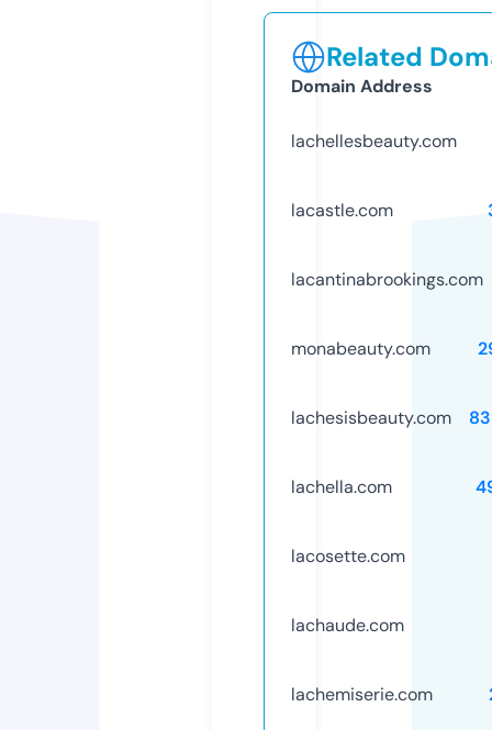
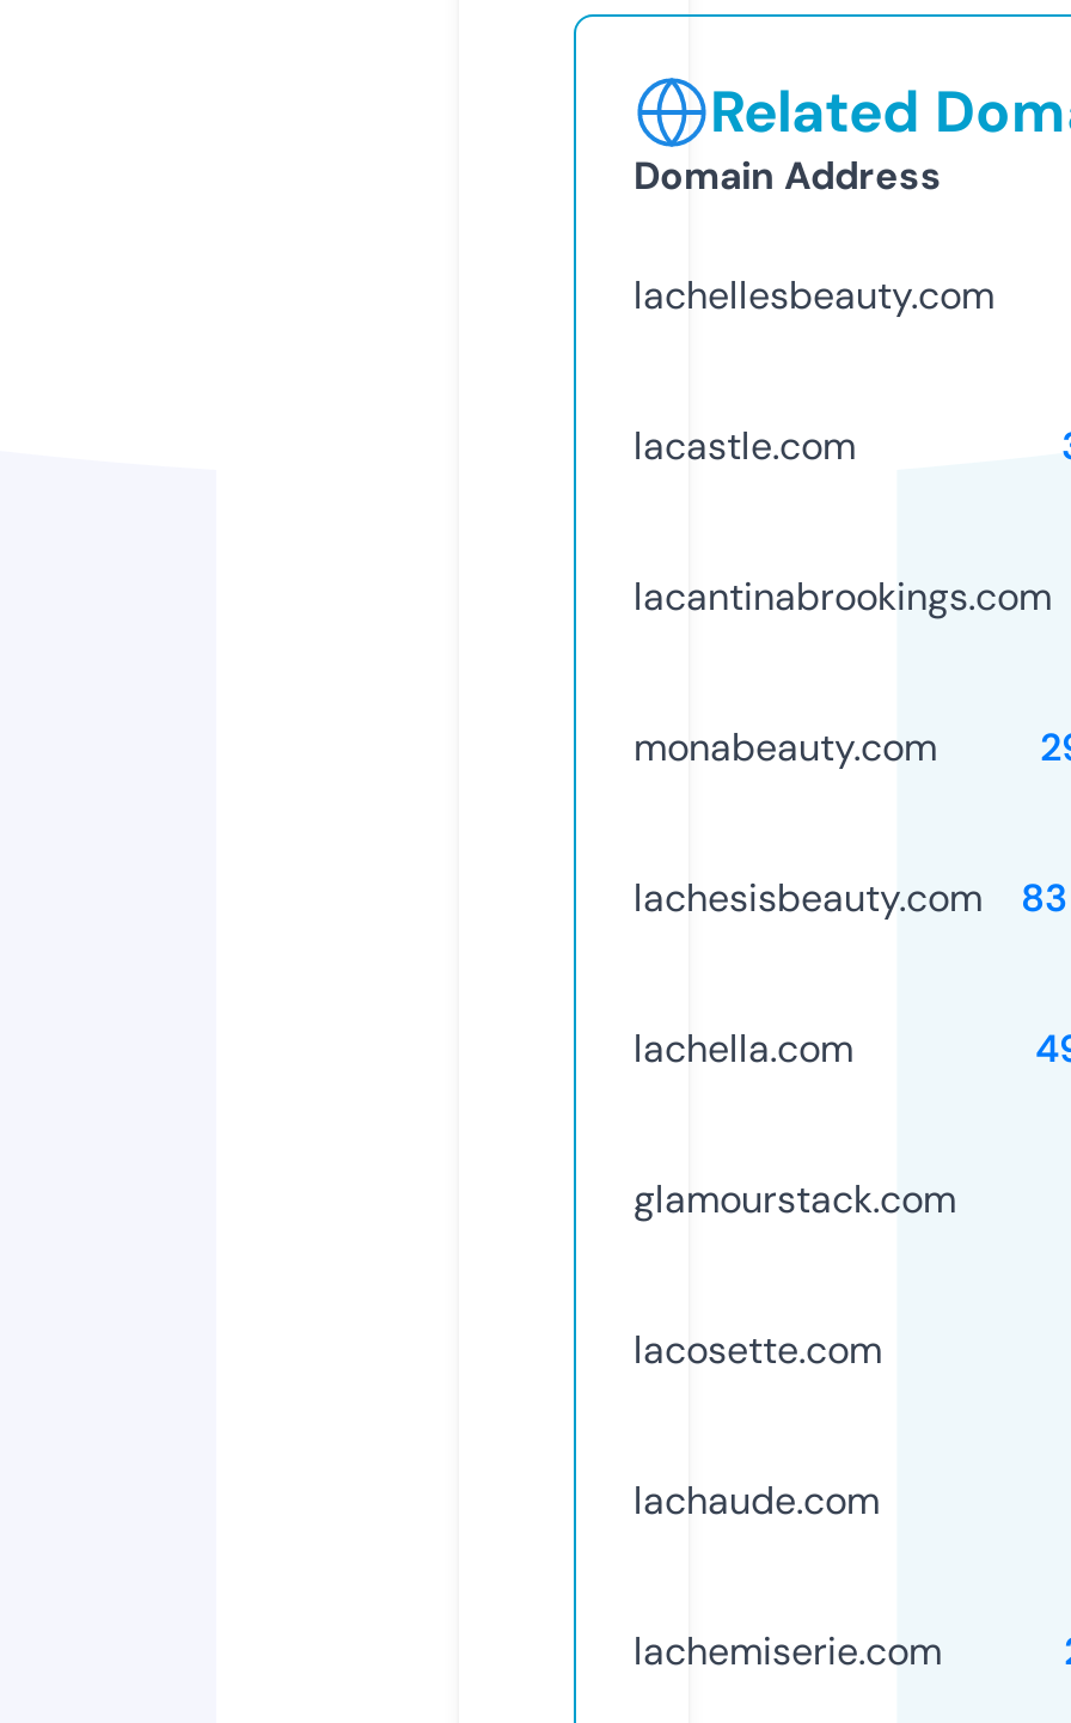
+ glamourstack.com
